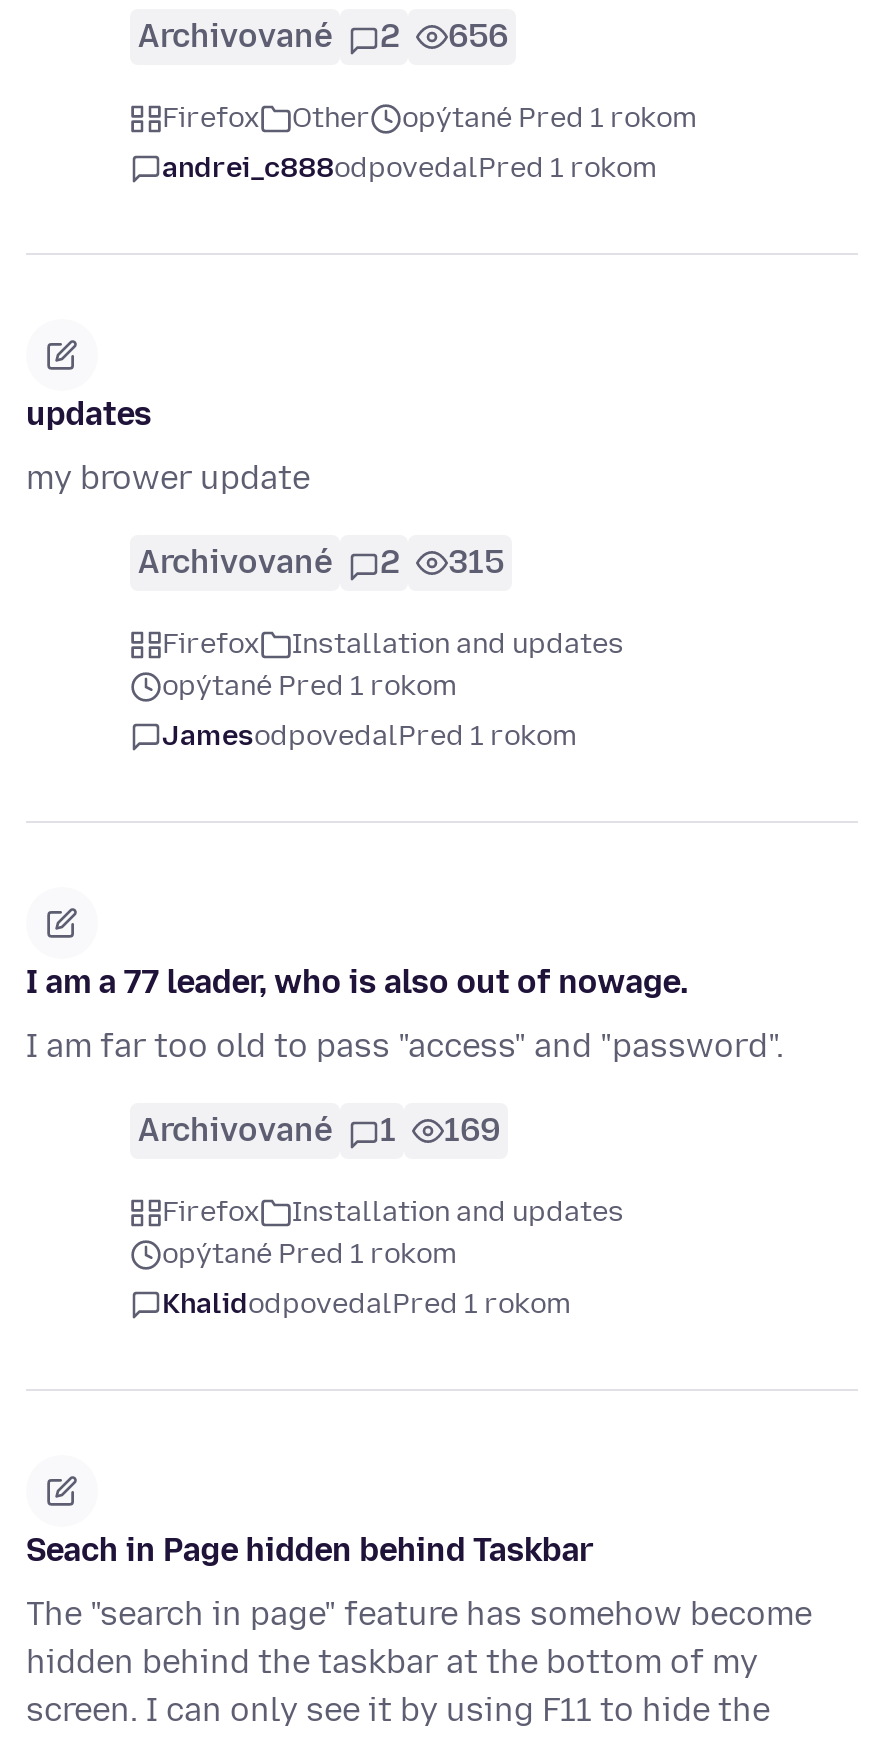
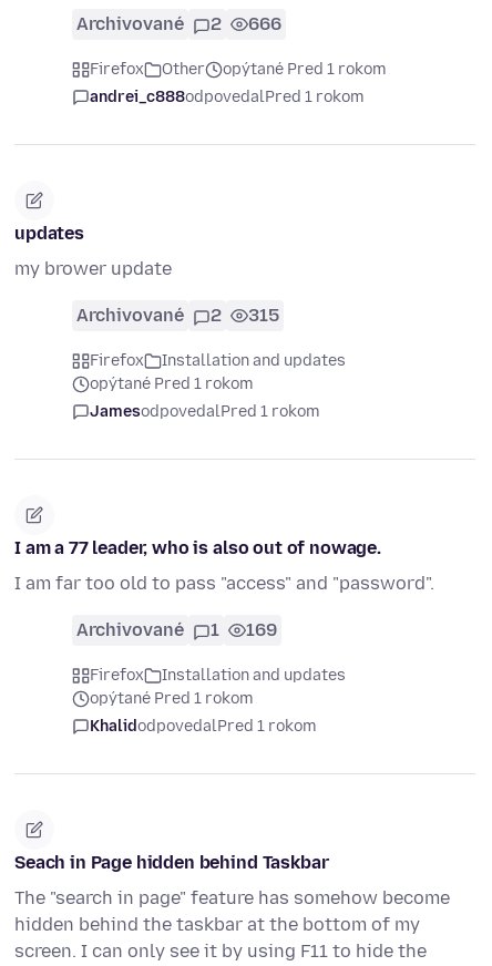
- Archivované 2 656
+ Archivované 2 666
